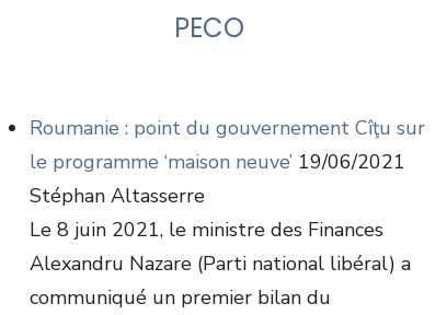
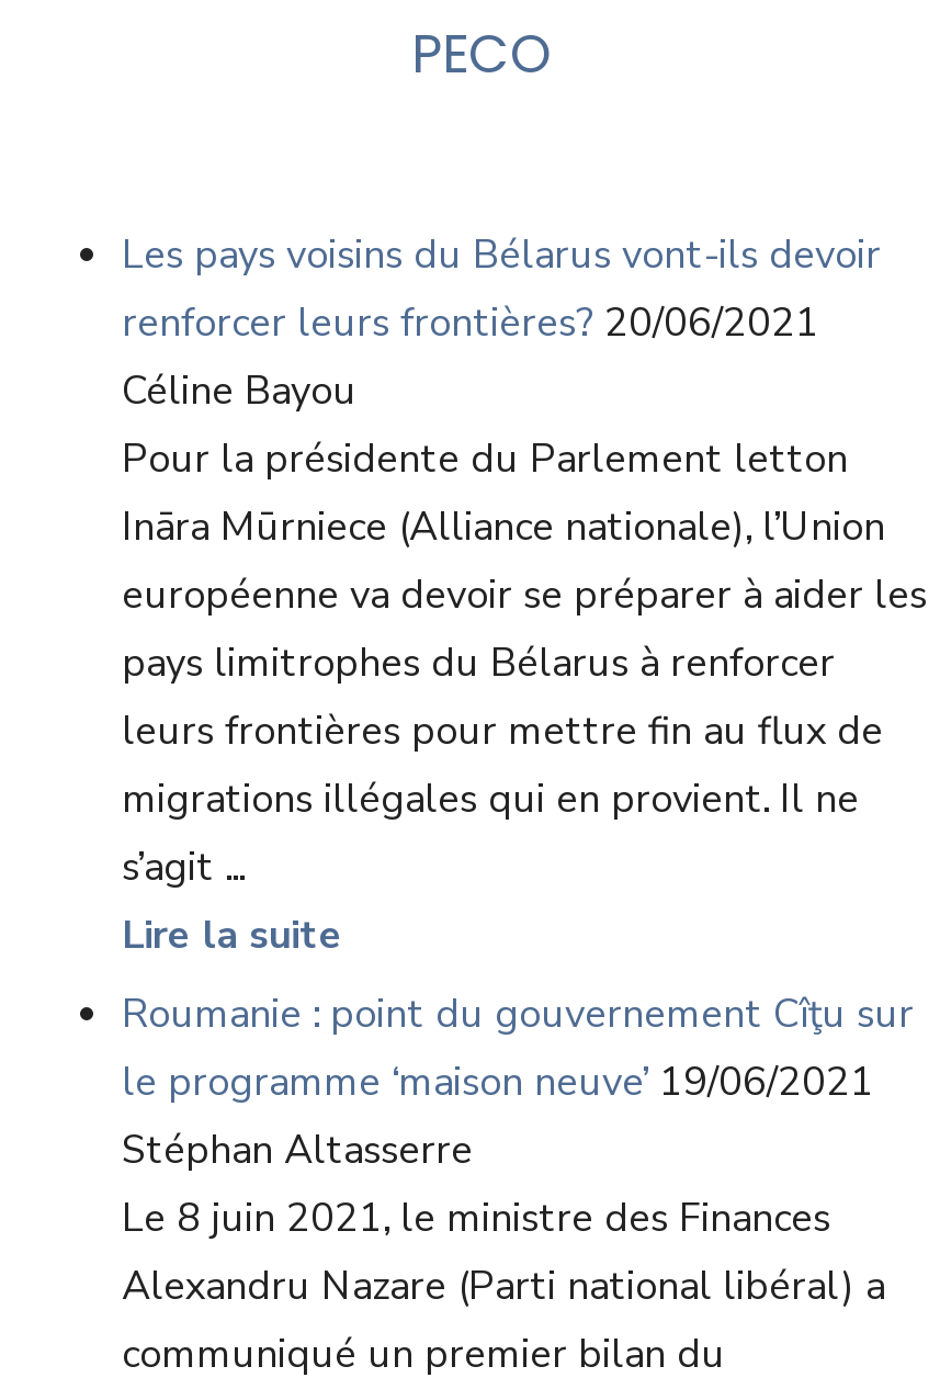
+ Les pays voisins du Bélarus vont-ils devoir
+ renforcer leurs frontières? 20/06/2021
+ Céline Bayou
+ Pour la présidente du Parlement letton
+ Ināra Mūrniece (Alliance nationale), l’Union
+ européenne va devoir se préparer à aider les
+ pays limitrophes du Bélarus à renforcer
+ leurs frontières pour mettre fin au flux de
+ migrations illégales qui en provient. Il ne
+ s’agit ...
+ Lire la suite
